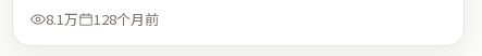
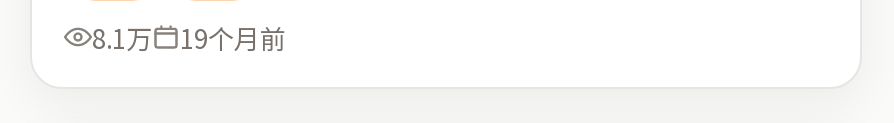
- 8.1万 128个月前
+ 8.1万 19个月前
